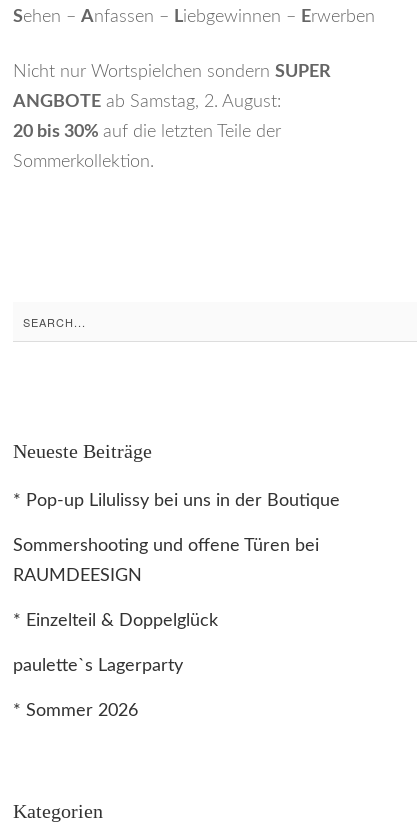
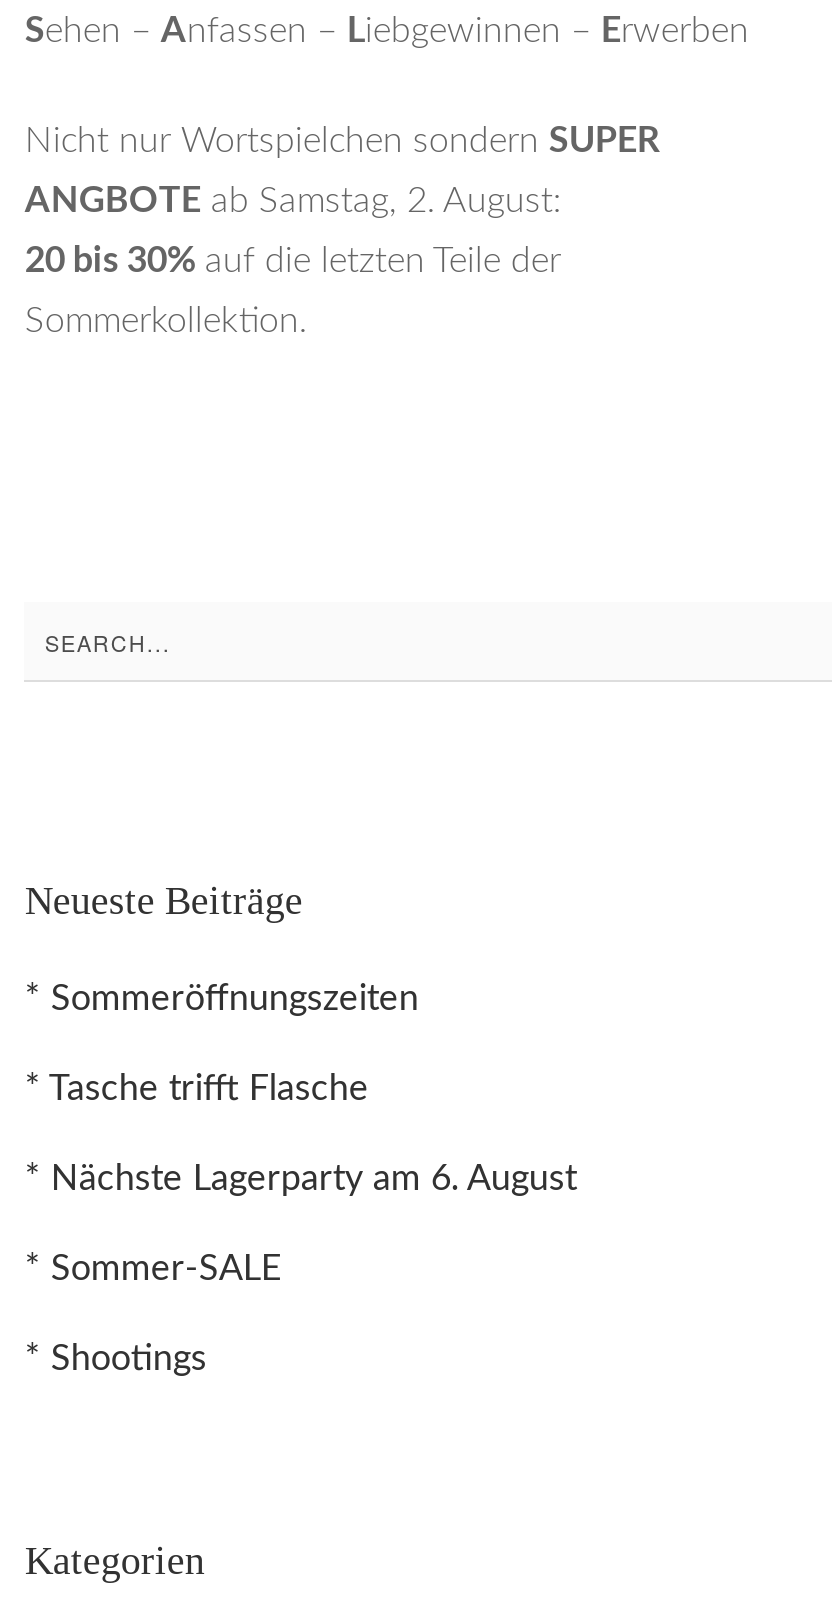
- * Pop-up Lilulissy bei uns in der Boutique
- Sommershooting und offene Türen bei
- RAUMDEESIGN
- * Einzelteil & Doppelglück
- paulette`s Lagerparty
- * Sommer 2026
+ * Sommeröffnungszeiten
+ * Tasche trifft Flasche
+ * Nächste Lagerparty am 6. August
+ * Sommer-SALE
+ * Shootings
